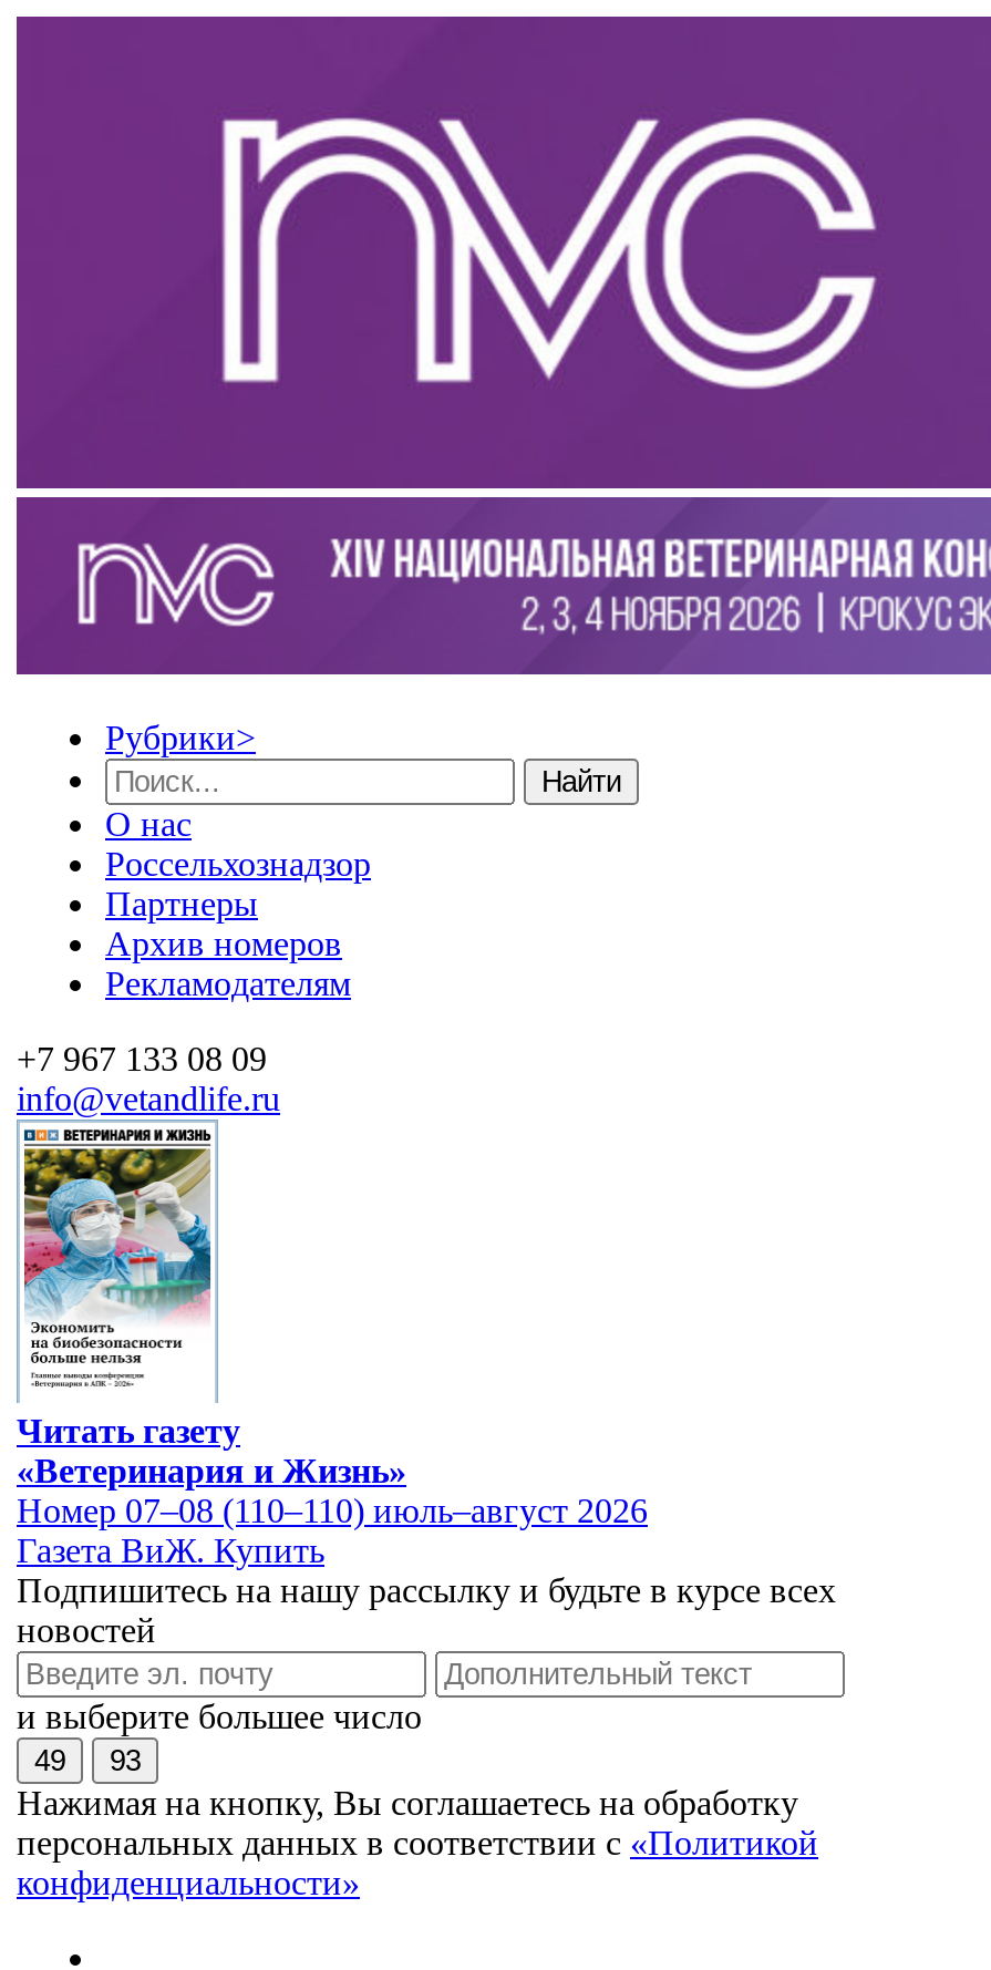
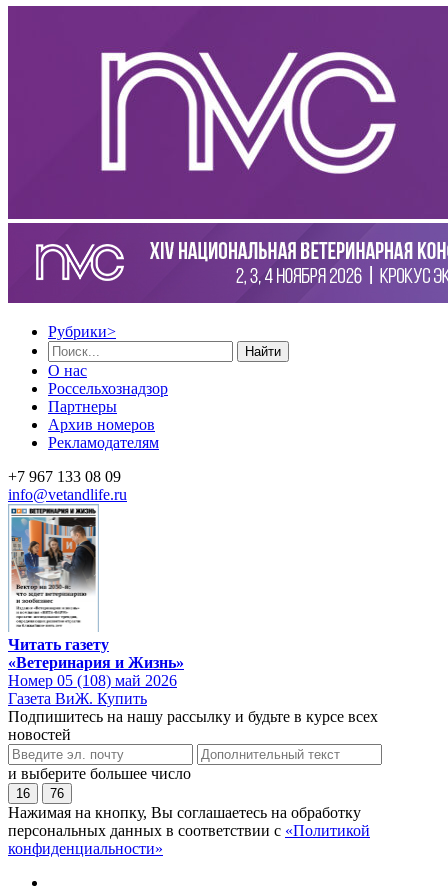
- [image]
+ [image]

- Номер 07–08 (110–110) июль–август 2026
+ Номер 05 (108) май 2026

- 49
+ 16

- 93
+ 76
